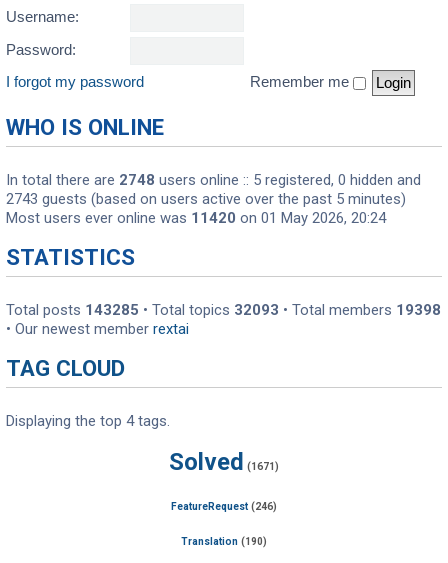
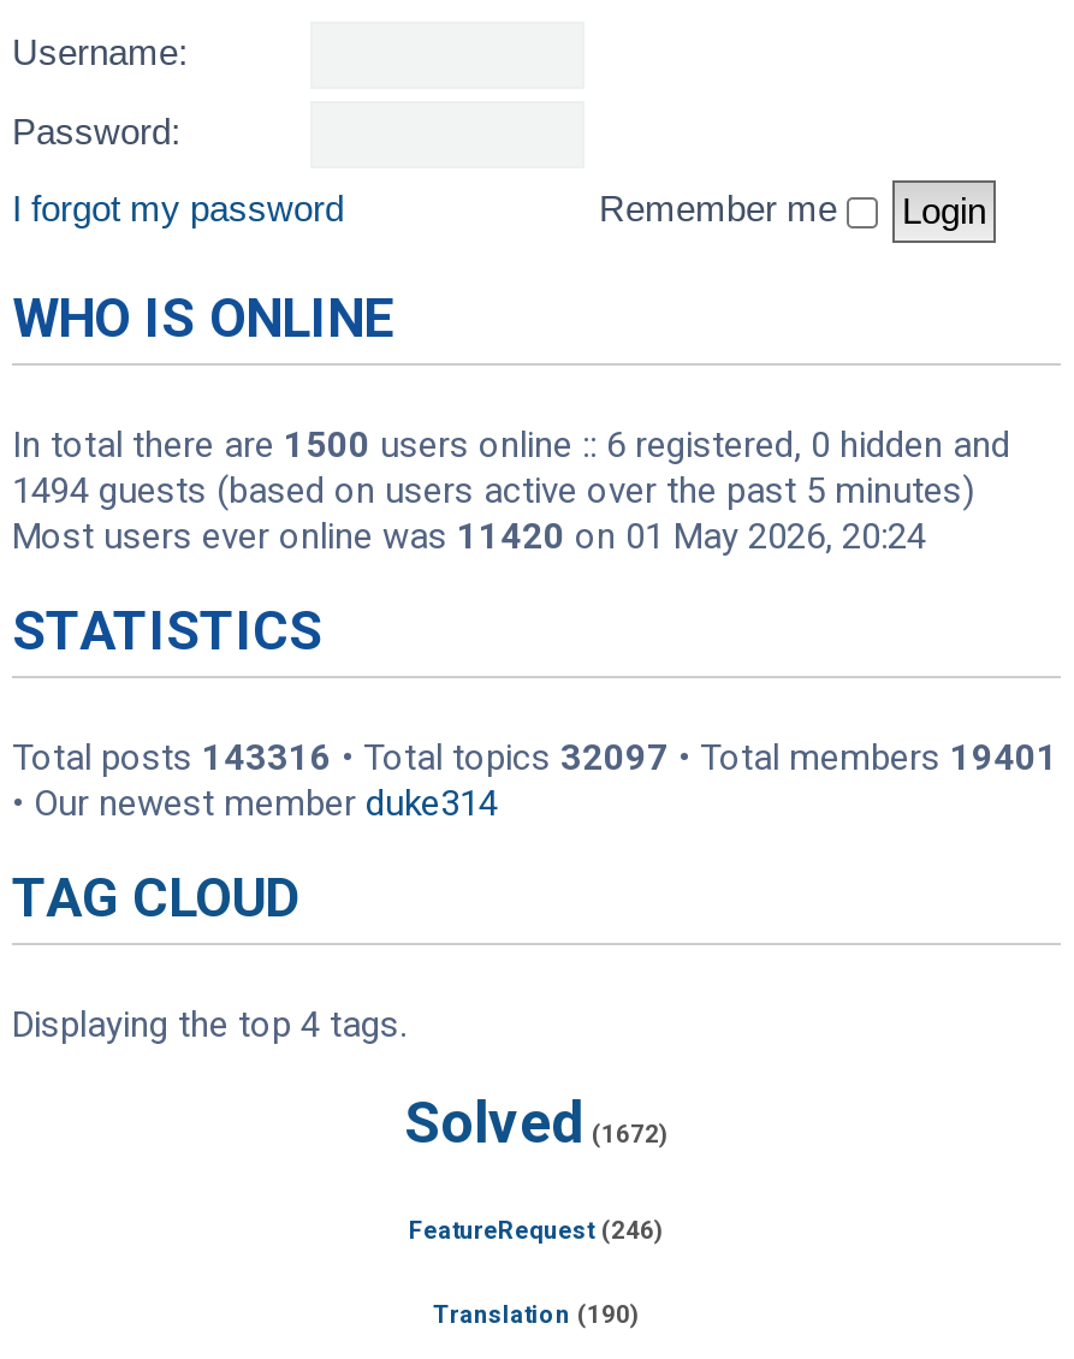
- In total there are 2748 users online :: 5 registered, 0 hidden and
+ In total there are 1500 users online :: 6 registered, 0 hidden and

- 2743 guests (based on users active over the past 5 minutes)
+ 1494 guests (based on users active over the past 5 minutes)

- Total posts 143285 • Total topics 32093 • Total members 19398
+ Total posts 143316 • Total topics 32097 • Total members 19401

- • Our newest member rextai
+ • Our newest member duke314

- Solved (1671)
+ Solved (1672)
